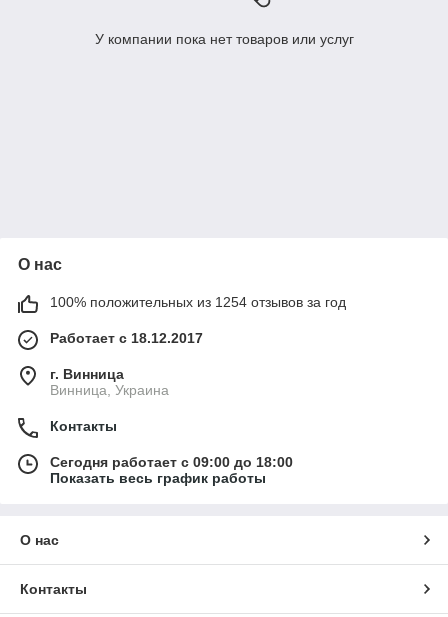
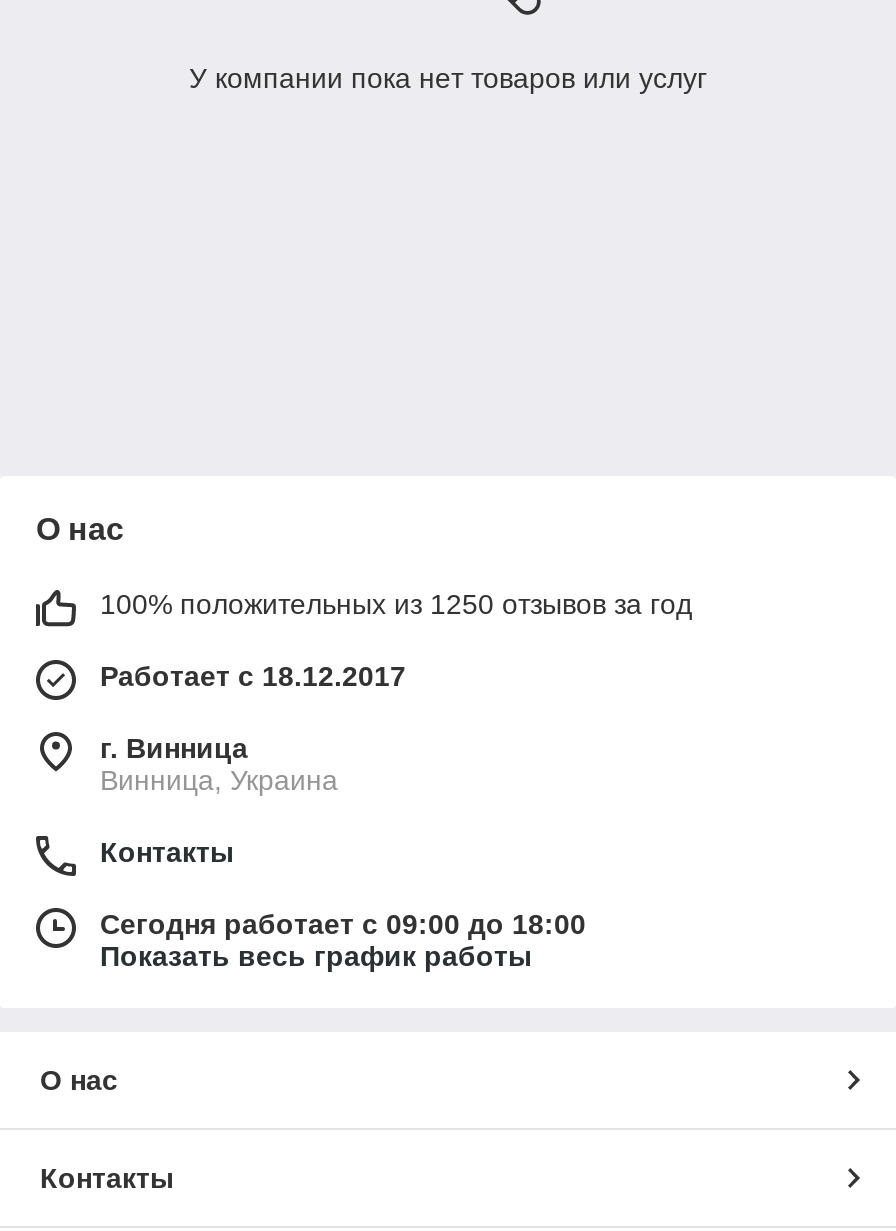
- 100% положительных из 1254 отзывов за год
+ 100% положительных из 1250 отзывов за год
